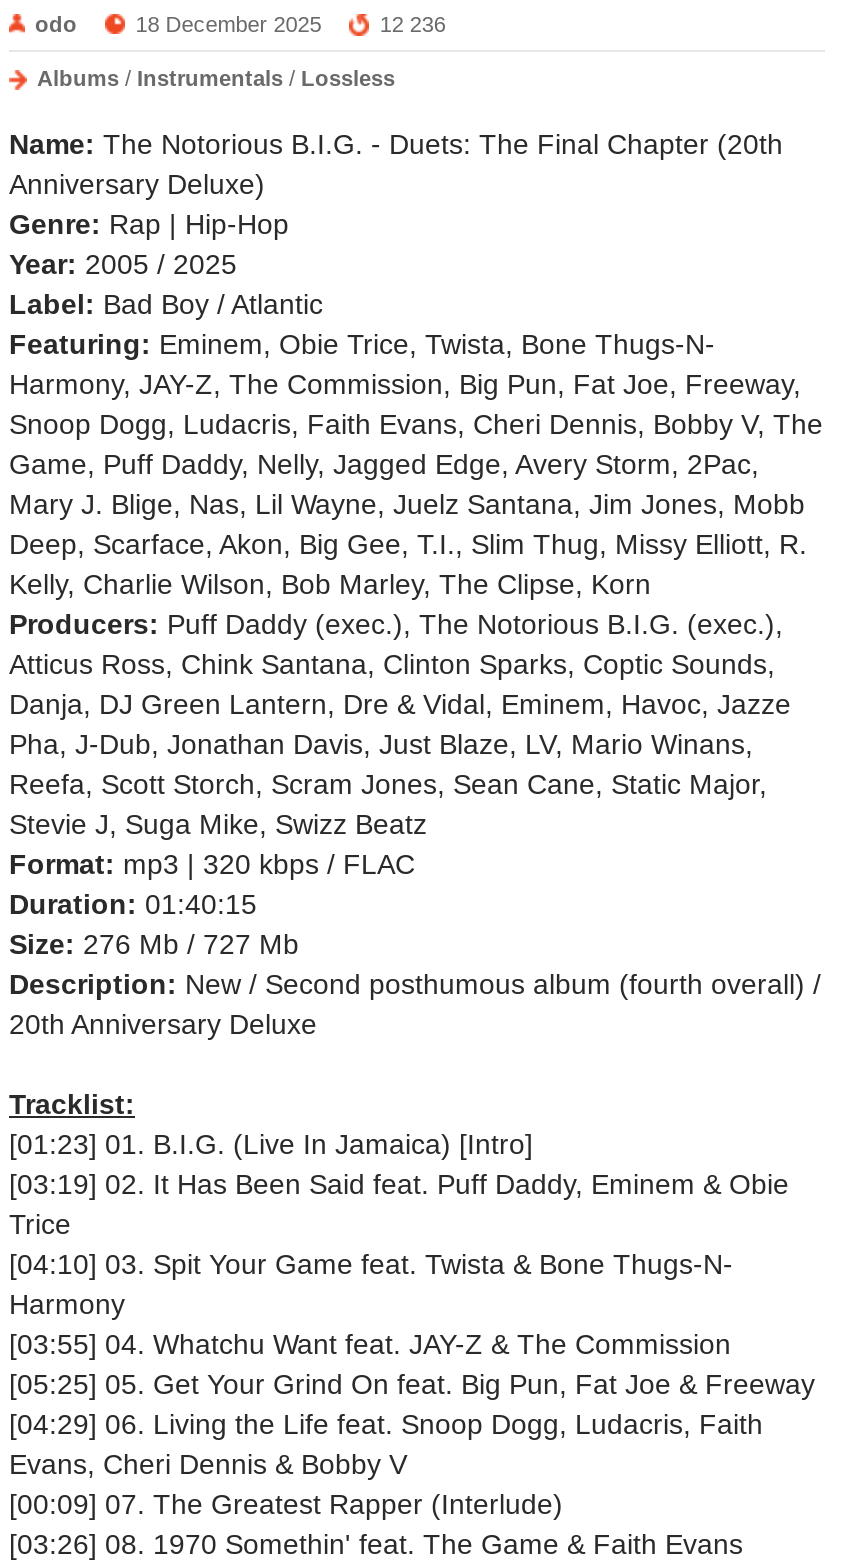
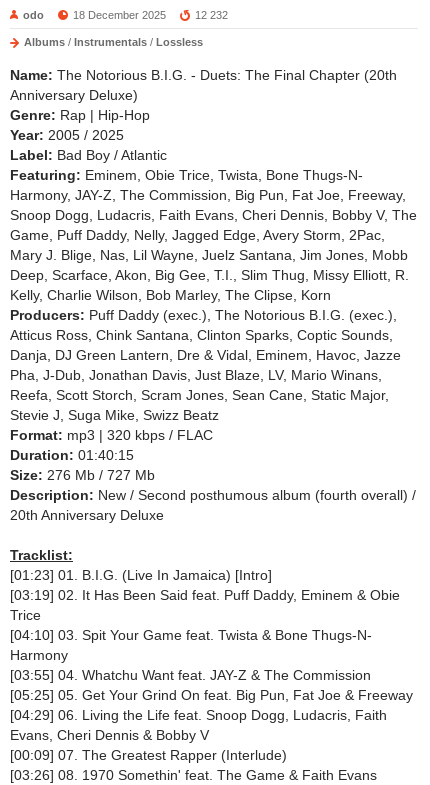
- 12 236
+ 12 232
